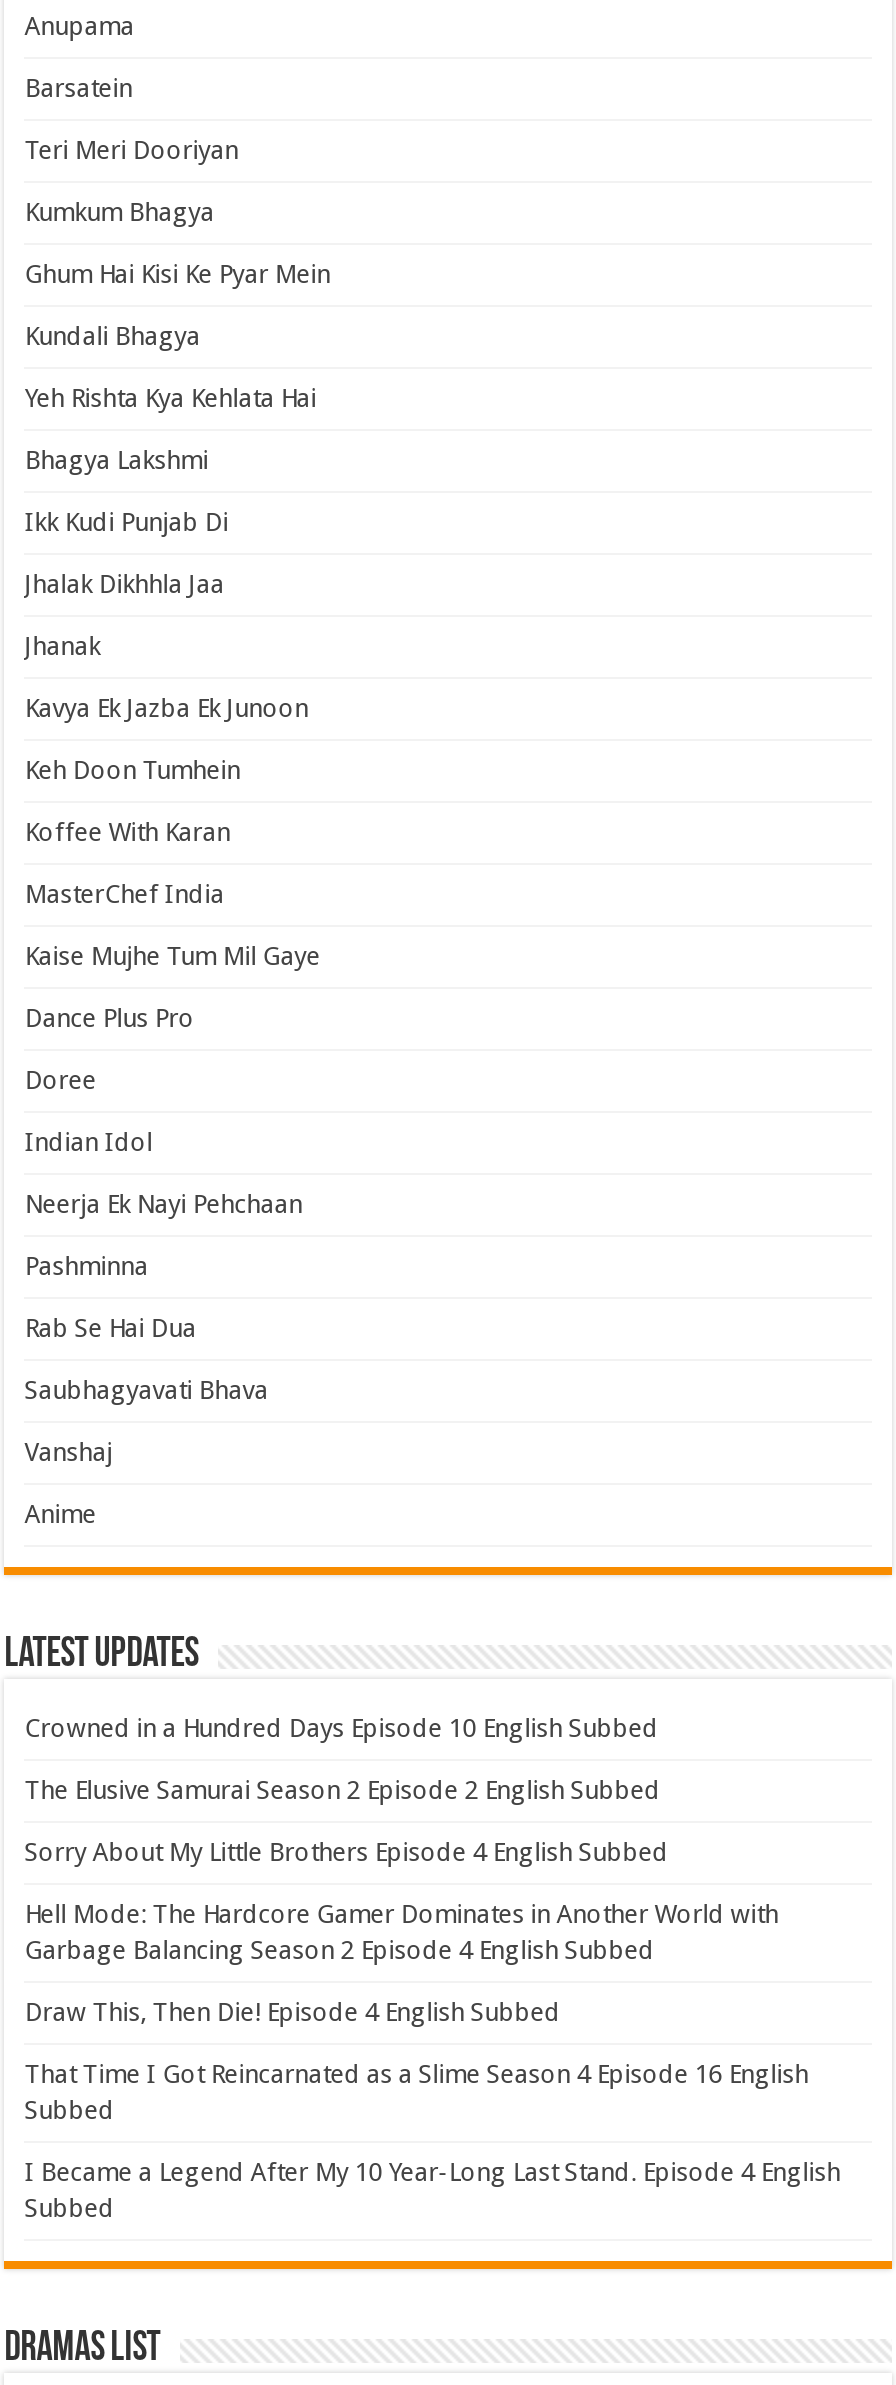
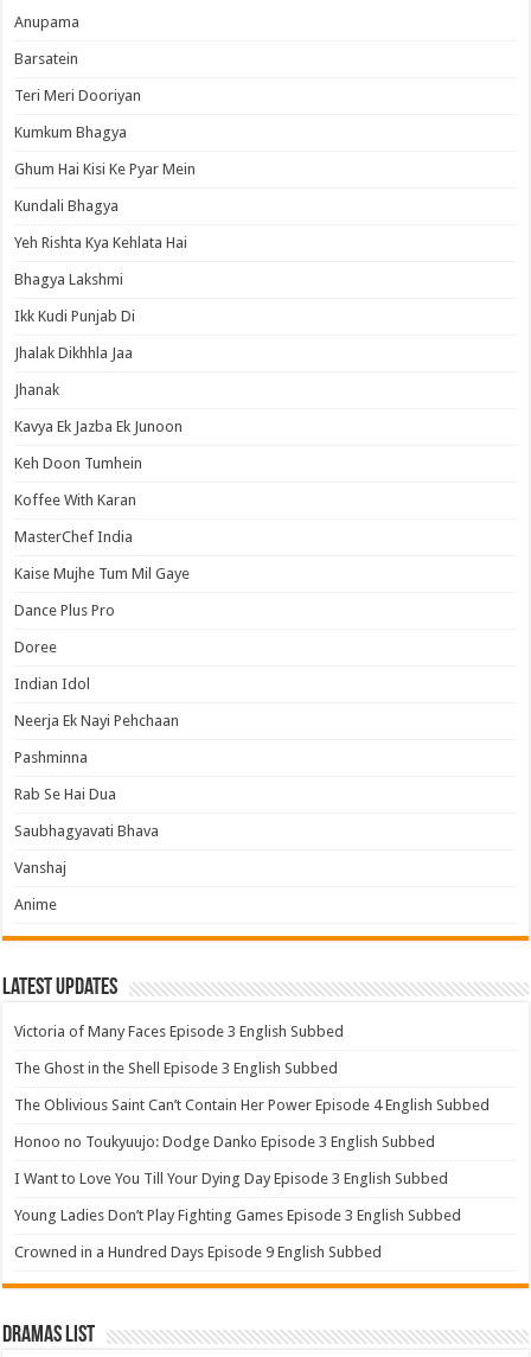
- Crowned in a Hundred Days Episode 10 English Subbed
+ Victoria of Many Faces Episode 3 English Subbed

- The Elusive Samurai Season 2 Episode 2 English Subbed
+ The Ghost in the Shell Episode 3 English Subbed

- Sorry About My Little Brothers Episode 4 English Subbed
+ The Oblivious Saint Can’t Contain Her Power Episode 4 English Subbed

- Hell Mode: The Hardcore Gamer Dominates in Another World with
- Garbage Balancing Season 2 Episode 4 English Subbed
+ Honoo no Toukyuujo: Dodge Danko Episode 3 English Subbed

- Draw This, Then Die! Episode 4 English Subbed
+ I Want to Love You Till Your Dying Day Episode 3 English Subbed

- That Time I Got Reincarnated as a Slime Season 4 Episode 16 English
- Subbed
+ Young Ladies Don’t Play Fighting Games Episode 3 English Subbed

- I Became a Legend After My 10 Year-Long Last Stand. Episode 4 English
- Subbed
+ Crowned in a Hundred Days Episode 9 English Subbed
